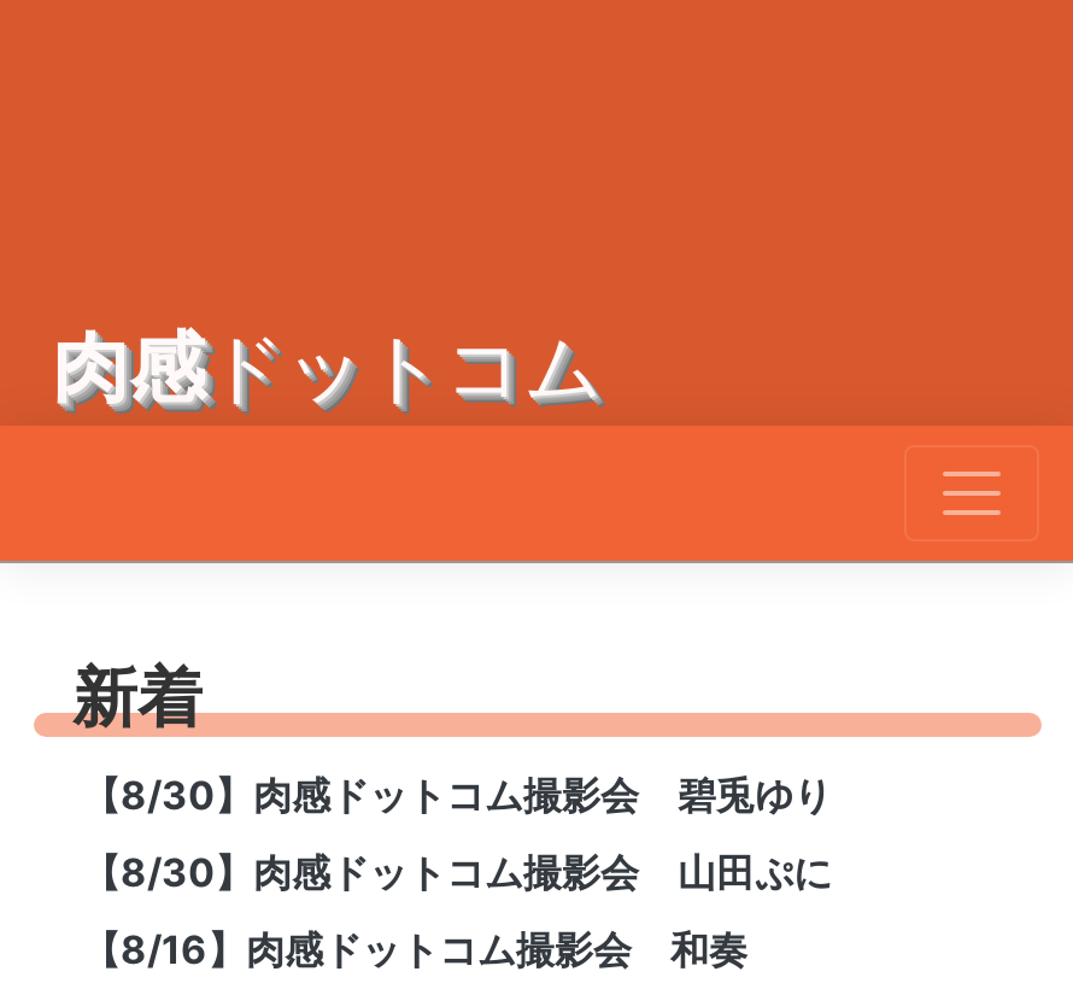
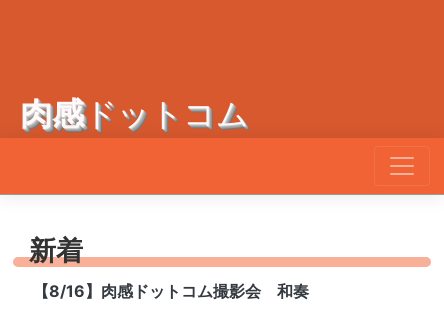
- 【8/30】肉感ドットコム撮影会 碧兎ゆり
- 【8/30】肉感ドットコム撮影会 山田ぷに
